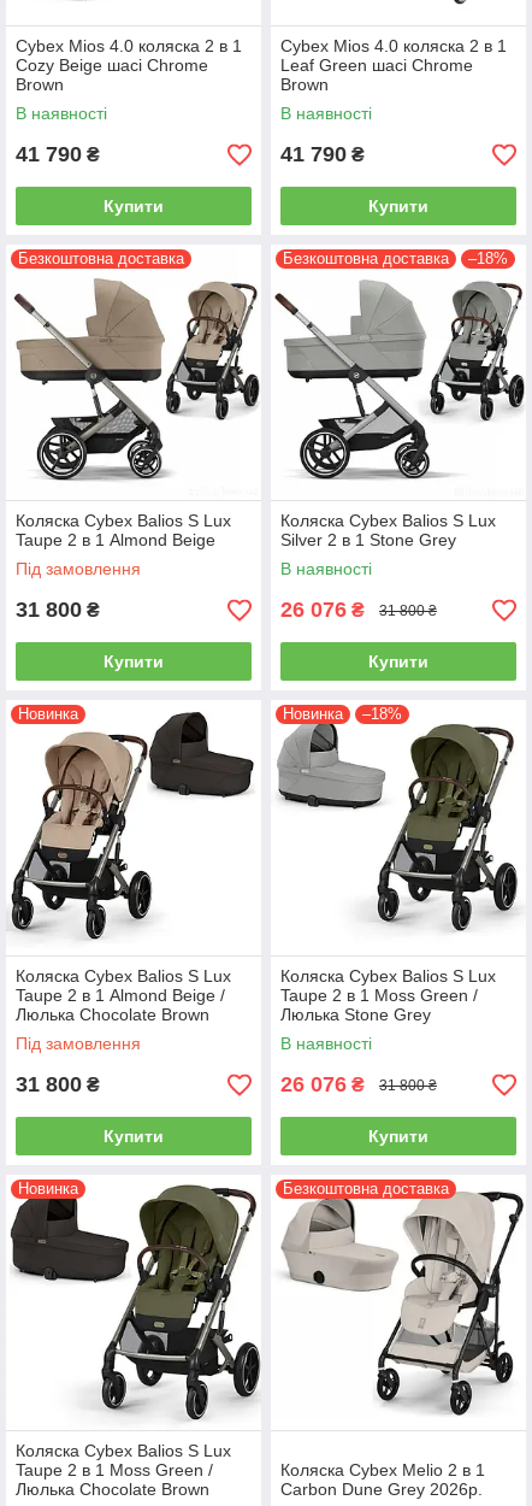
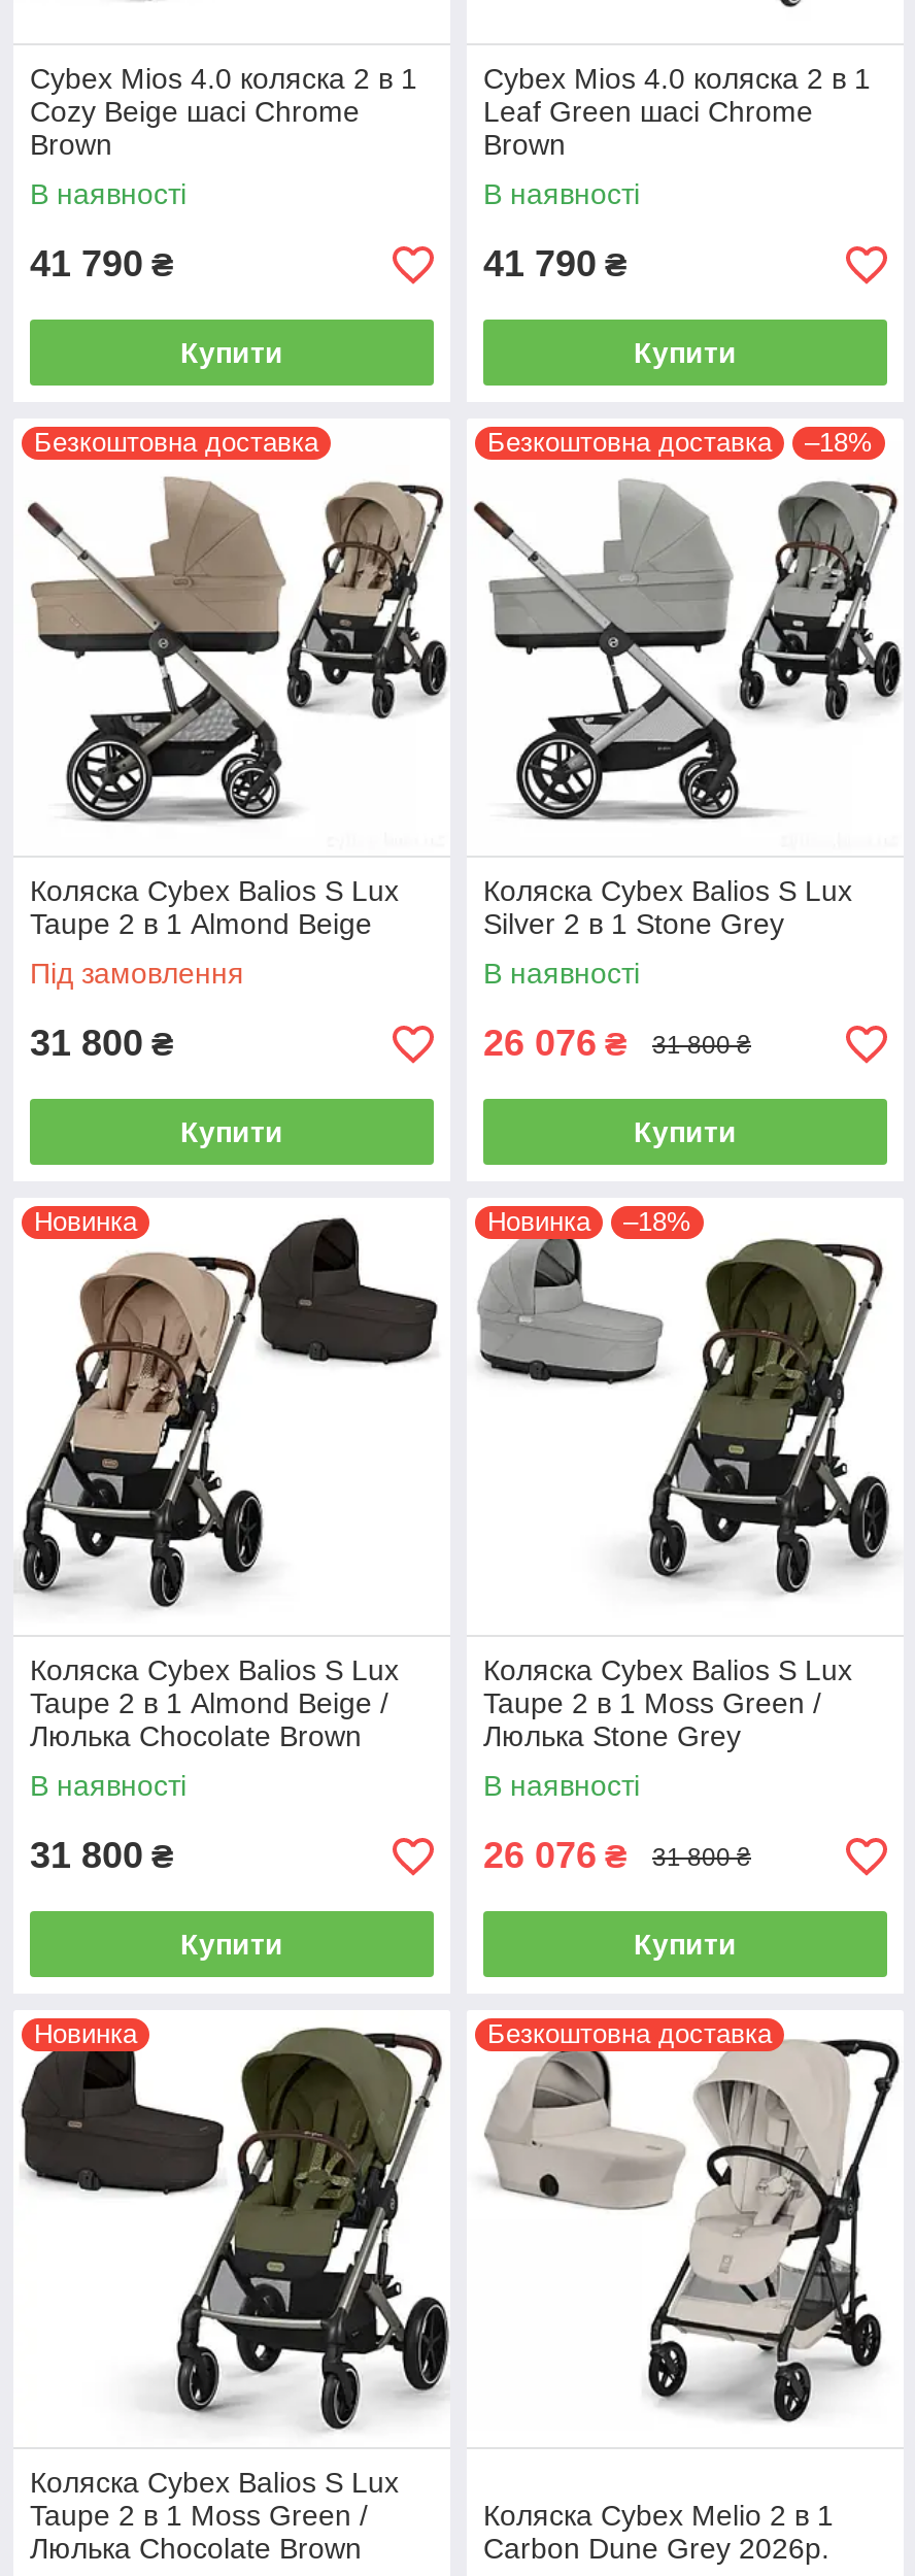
- Під замовлення
+ В наявності
